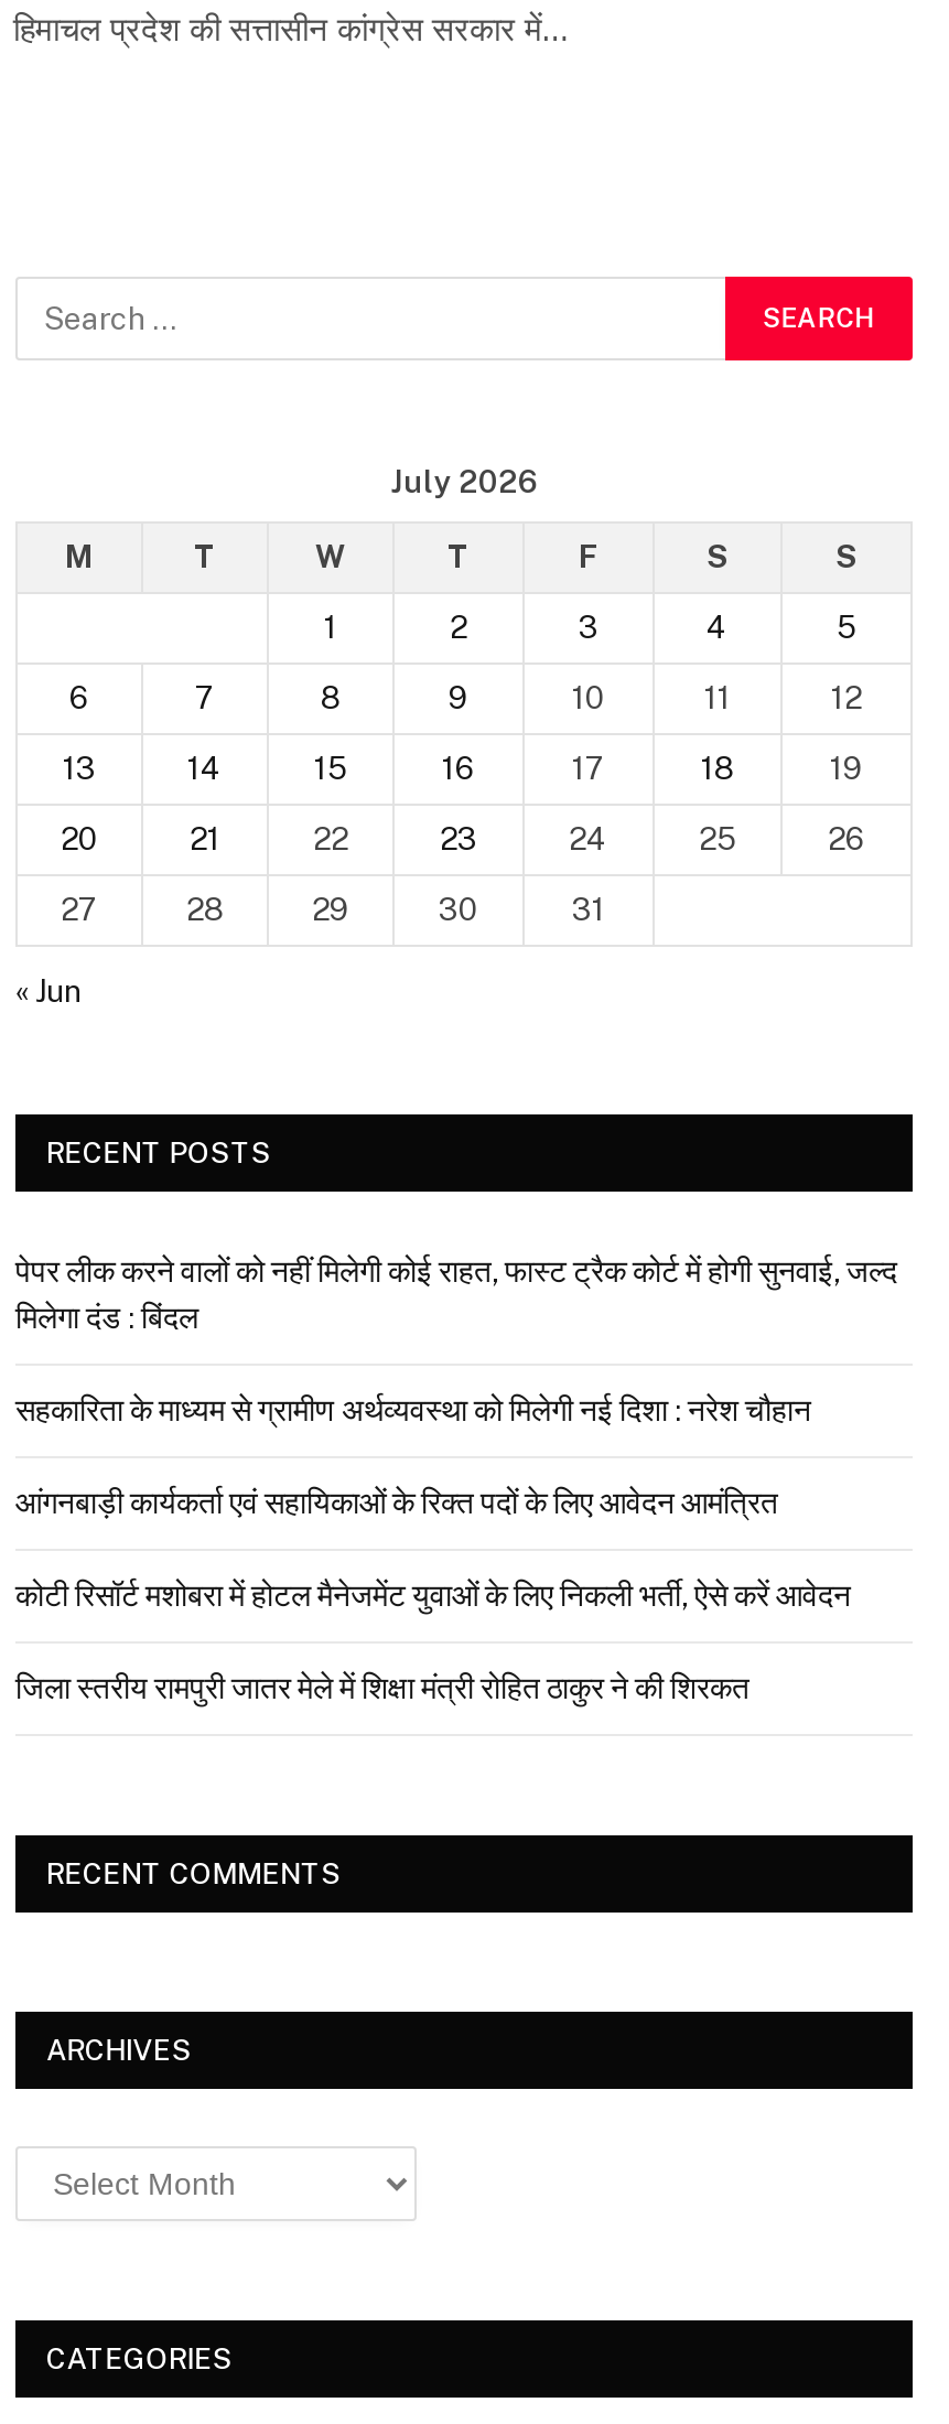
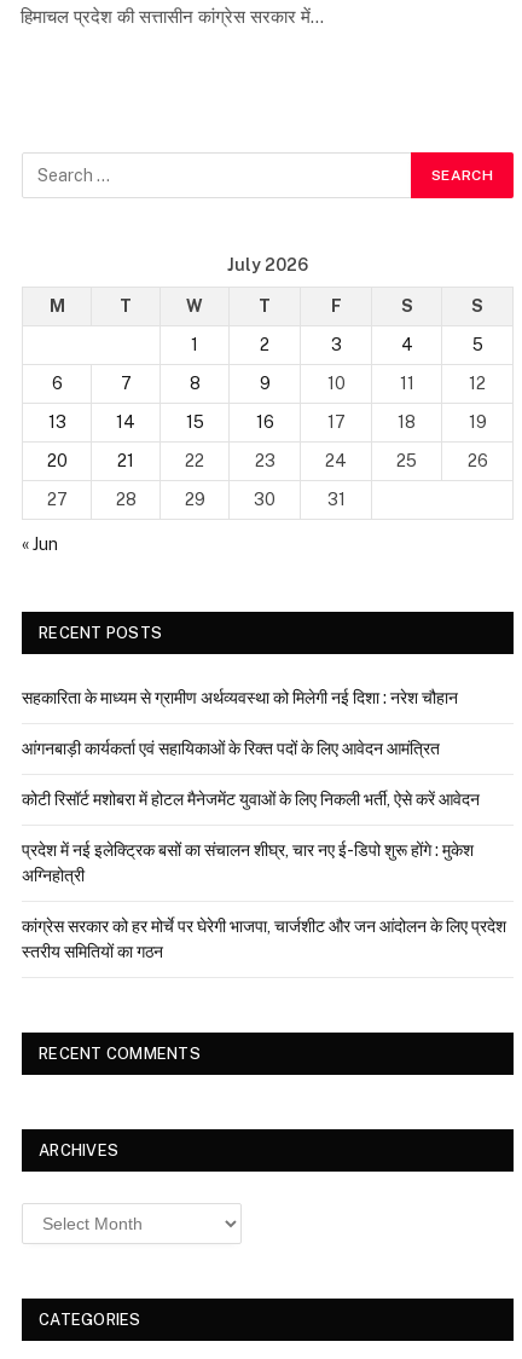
- पेपर लीक करने वालों को नहीं मिलेगी कोई राहत, फास्ट ट्रैक कोर्ट में होगी सुनवाई, जल्द
- मिलेगा दंड : बिंदल

moved up: सहकारिता के माध्यम से ग्रामीण अर्थव्यवस्था को मिलेगी नई दिशा : नरेश चौहान | आंगनबाड़ी कार्यकर्ता एवं सहायिकाओं के रिक्त पदों के लिए आवेदन आमंत्रित | कोटी रिसॉर्ट मशोबरा में होटल मैनेजमेंट युवाओं के लिए निकली भर्ती, ऐसे करें आवेदन

- जिला स्तरीय रामपुरी जातर मेले में शिक्षा मंत्री रोहित ठाकुर ने की शिरकत
+ प्रदेश में नई इलेक्ट्रिक बसों का संचालन शीघ्र, चार नए ई-डिपो शुरू होंगे : मुकेश
+ अग्निहोत्री
+ कांग्रेस सरकार को हर मोर्चे पर घेरेगी भाजपा, चार्जशीट और जन आंदोलन के लिए प्रदेश
+ स्तरीय समितियों का गठन
